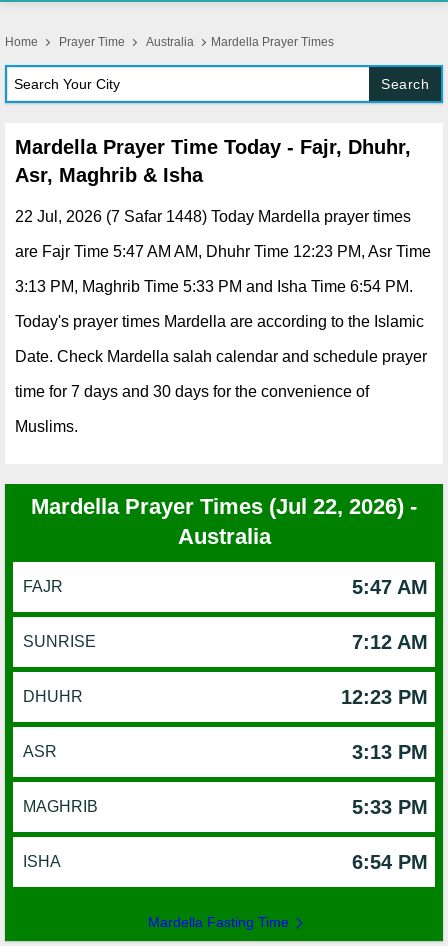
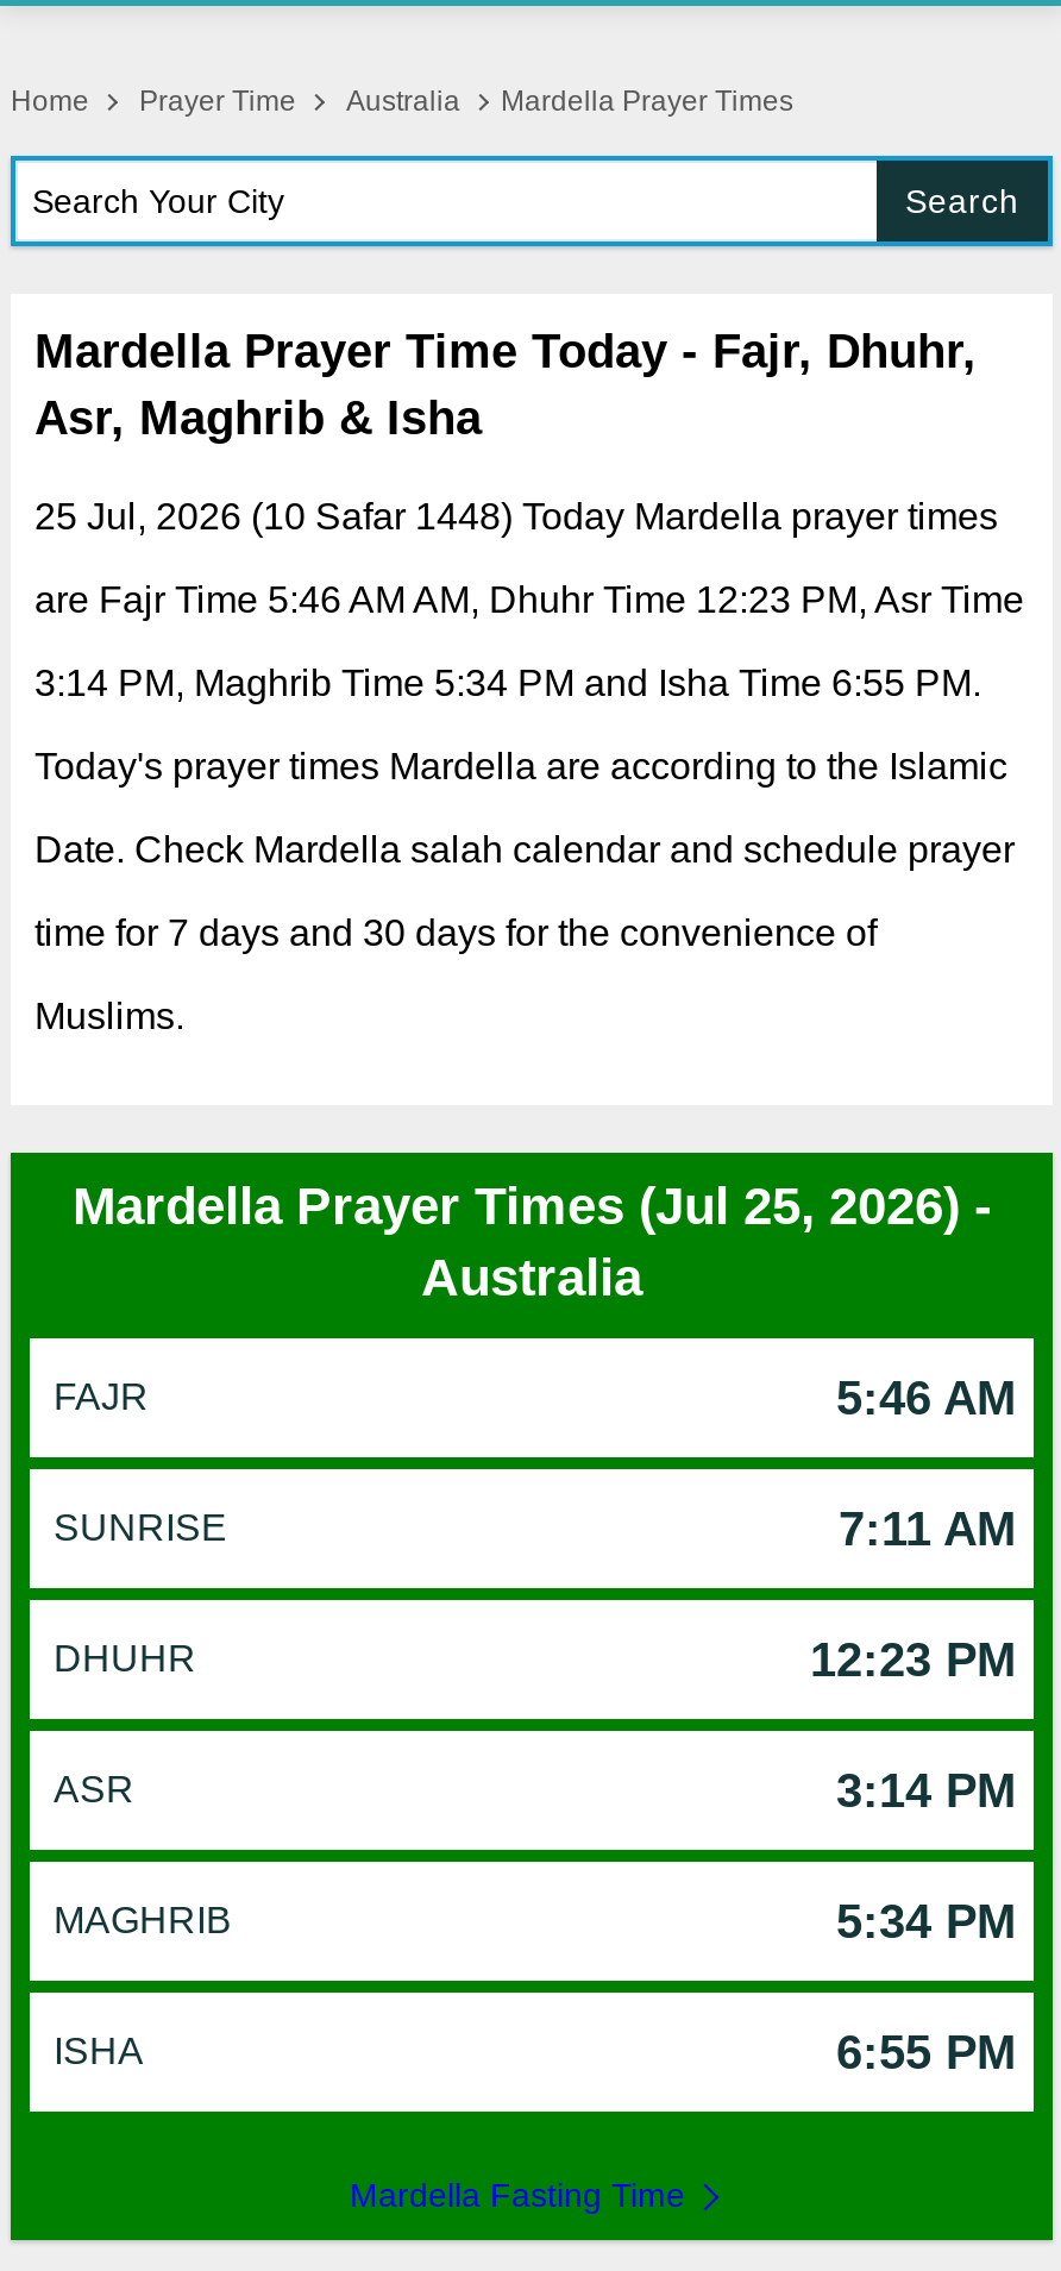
- 22 Jul, 2026 (7 Safar 1448) Today Mardella prayer times
+ 25 Jul, 2026 (10 Safar 1448) Today Mardella prayer times

- are Fajr Time 5:47 AM AM, Dhuhr Time 12:23 PM, Asr Time
+ are Fajr Time 5:46 AM AM, Dhuhr Time 12:23 PM, Asr Time

- 3:13 PM, Maghrib Time 5:33 PM and Isha Time 6:54 PM.
+ 3:14 PM, Maghrib Time 5:34 PM and Isha Time 6:55 PM.

- Mardella Prayer Times (Jul 22, 2026) -
+ Mardella Prayer Times (Jul 25, 2026) -

- 5:47 AM
+ 5:46 AM

- 7:12 AM
+ 7:11 AM

- 3:13 PM
+ 3:14 PM

- 5:33 PM
+ 5:34 PM

- 6:54 PM
+ 6:55 PM
